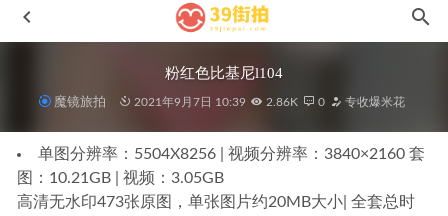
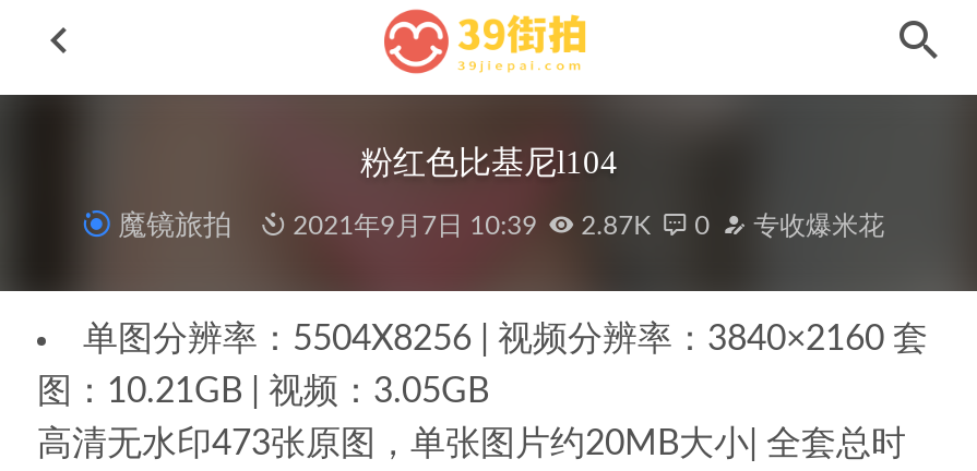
- 2.86K
+ 2.87K
